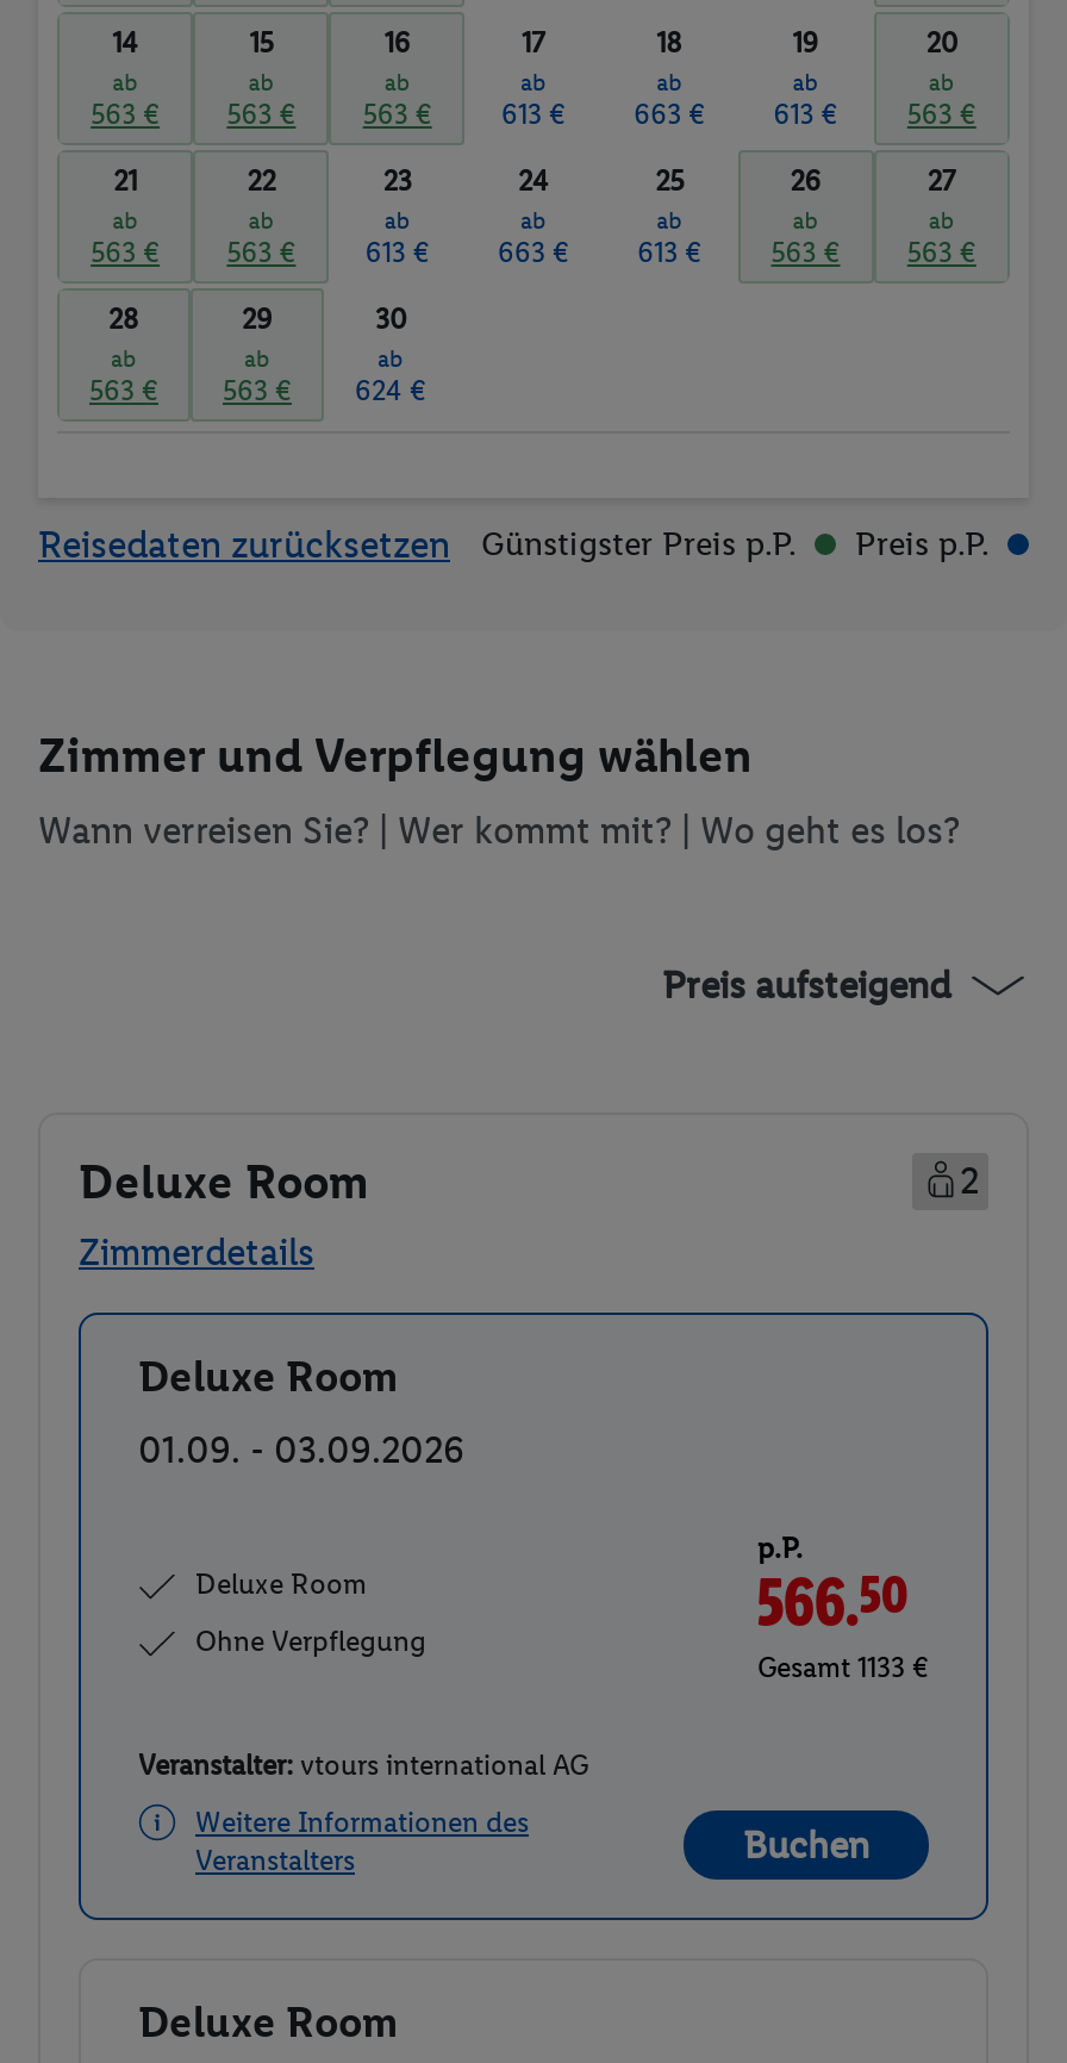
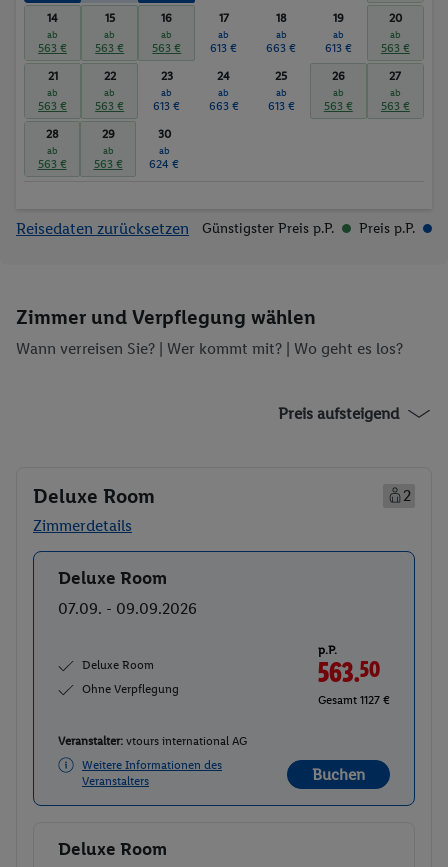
- 01.09. - 03.09.2026
+ 07.09. - 09.09.2026

- 566.50
+ 563.50

- Gesamt 1133 €
+ Gesamt 1127 €
